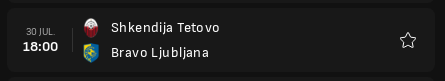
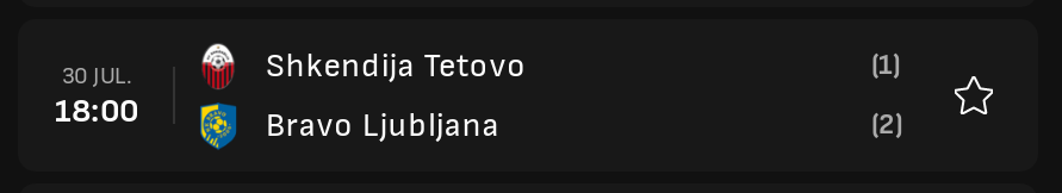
+ (1)
+ (2)
